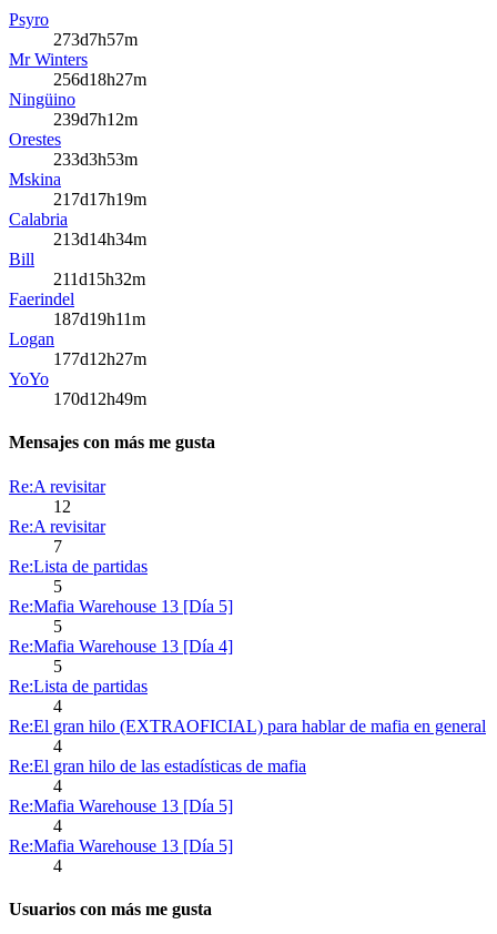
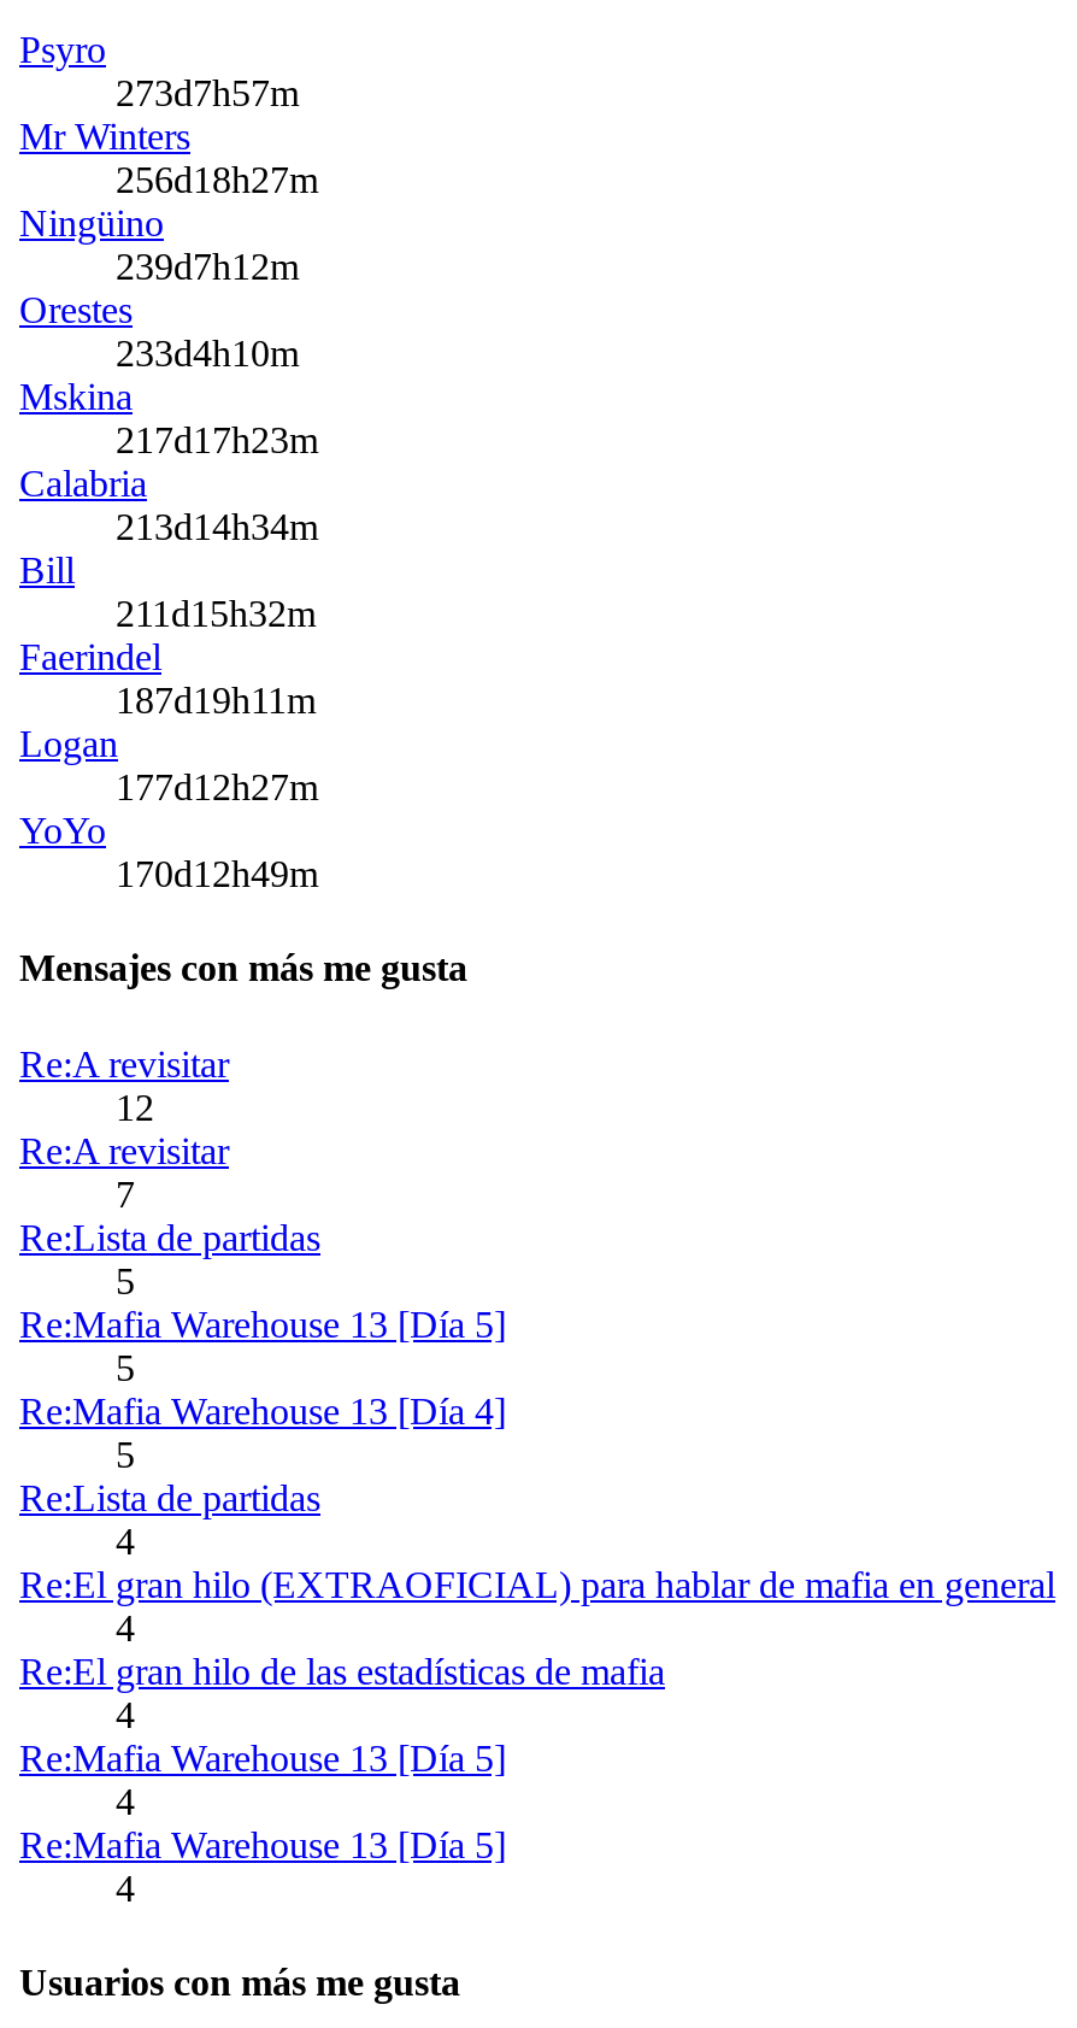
- 233d3h53m
+ 233d4h10m

- 217d17h19m
+ 217d17h23m
